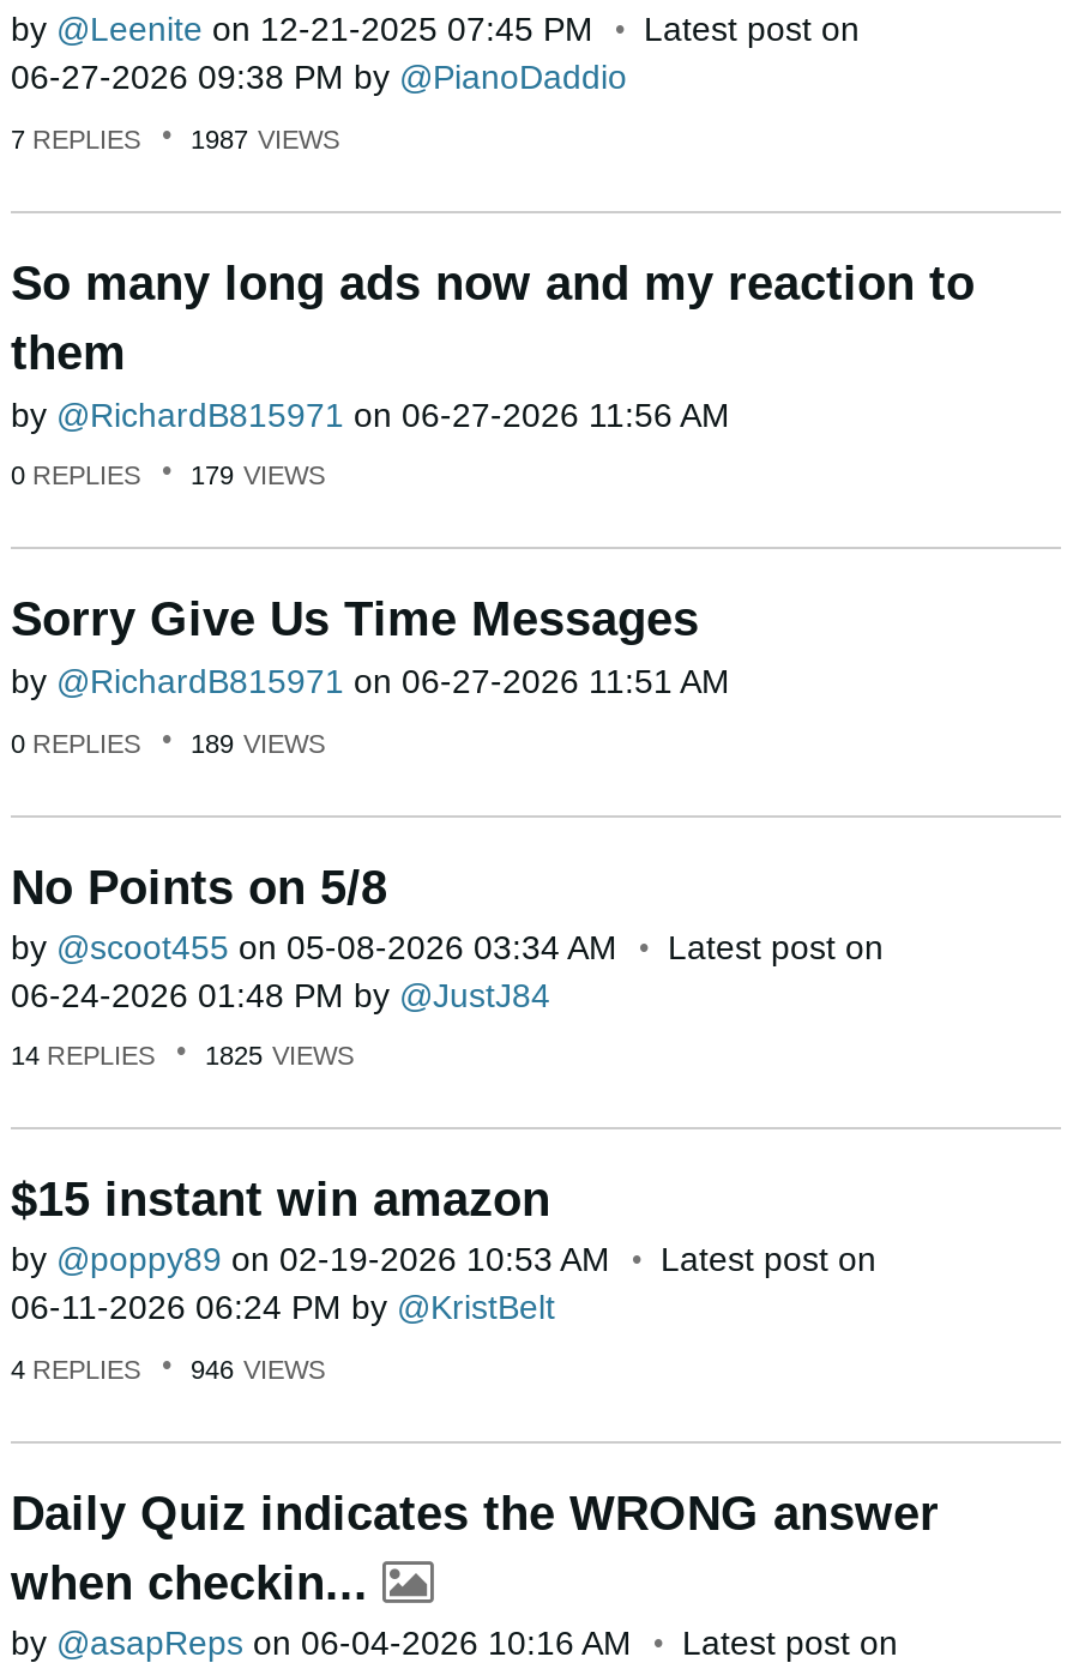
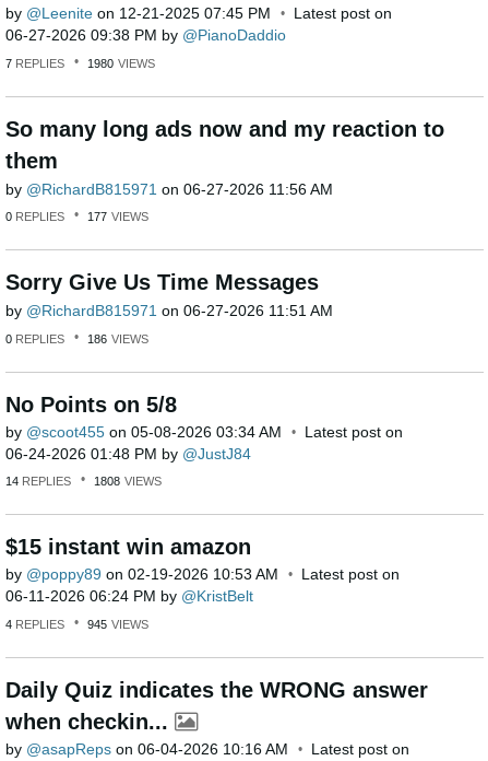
- 7 REPLIES 1987 VIEWS
+ 7 REPLIES 1980 VIEWS

- 0 REPLIES 179 VIEWS
+ 0 REPLIES 177 VIEWS

- 0 REPLIES 189 VIEWS
+ 0 REPLIES 186 VIEWS

- 14 REPLIES 1825 VIEWS
+ 14 REPLIES 1808 VIEWS

- 4 REPLIES 946 VIEWS
+ 4 REPLIES 945 VIEWS
